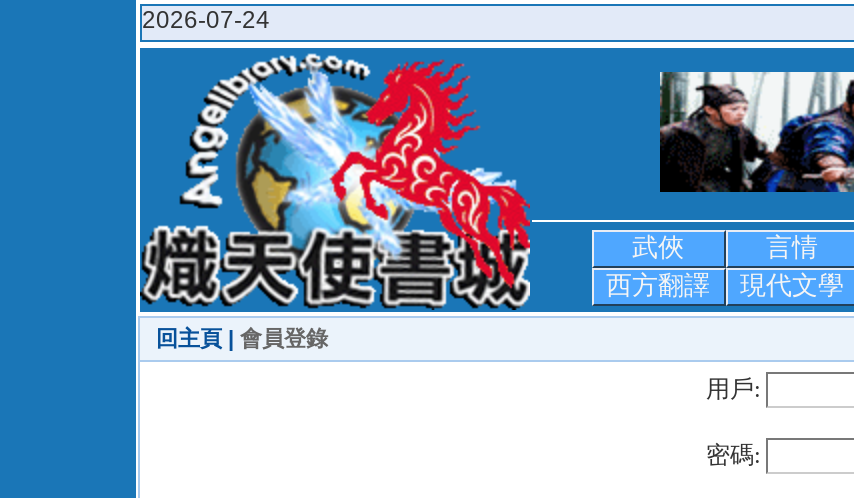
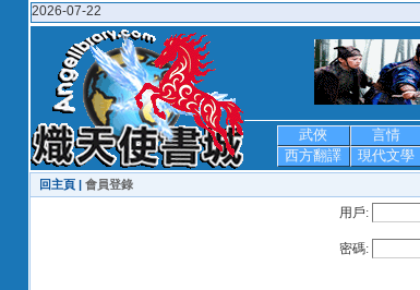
- 2026-07-24
+ 2026-07-22
